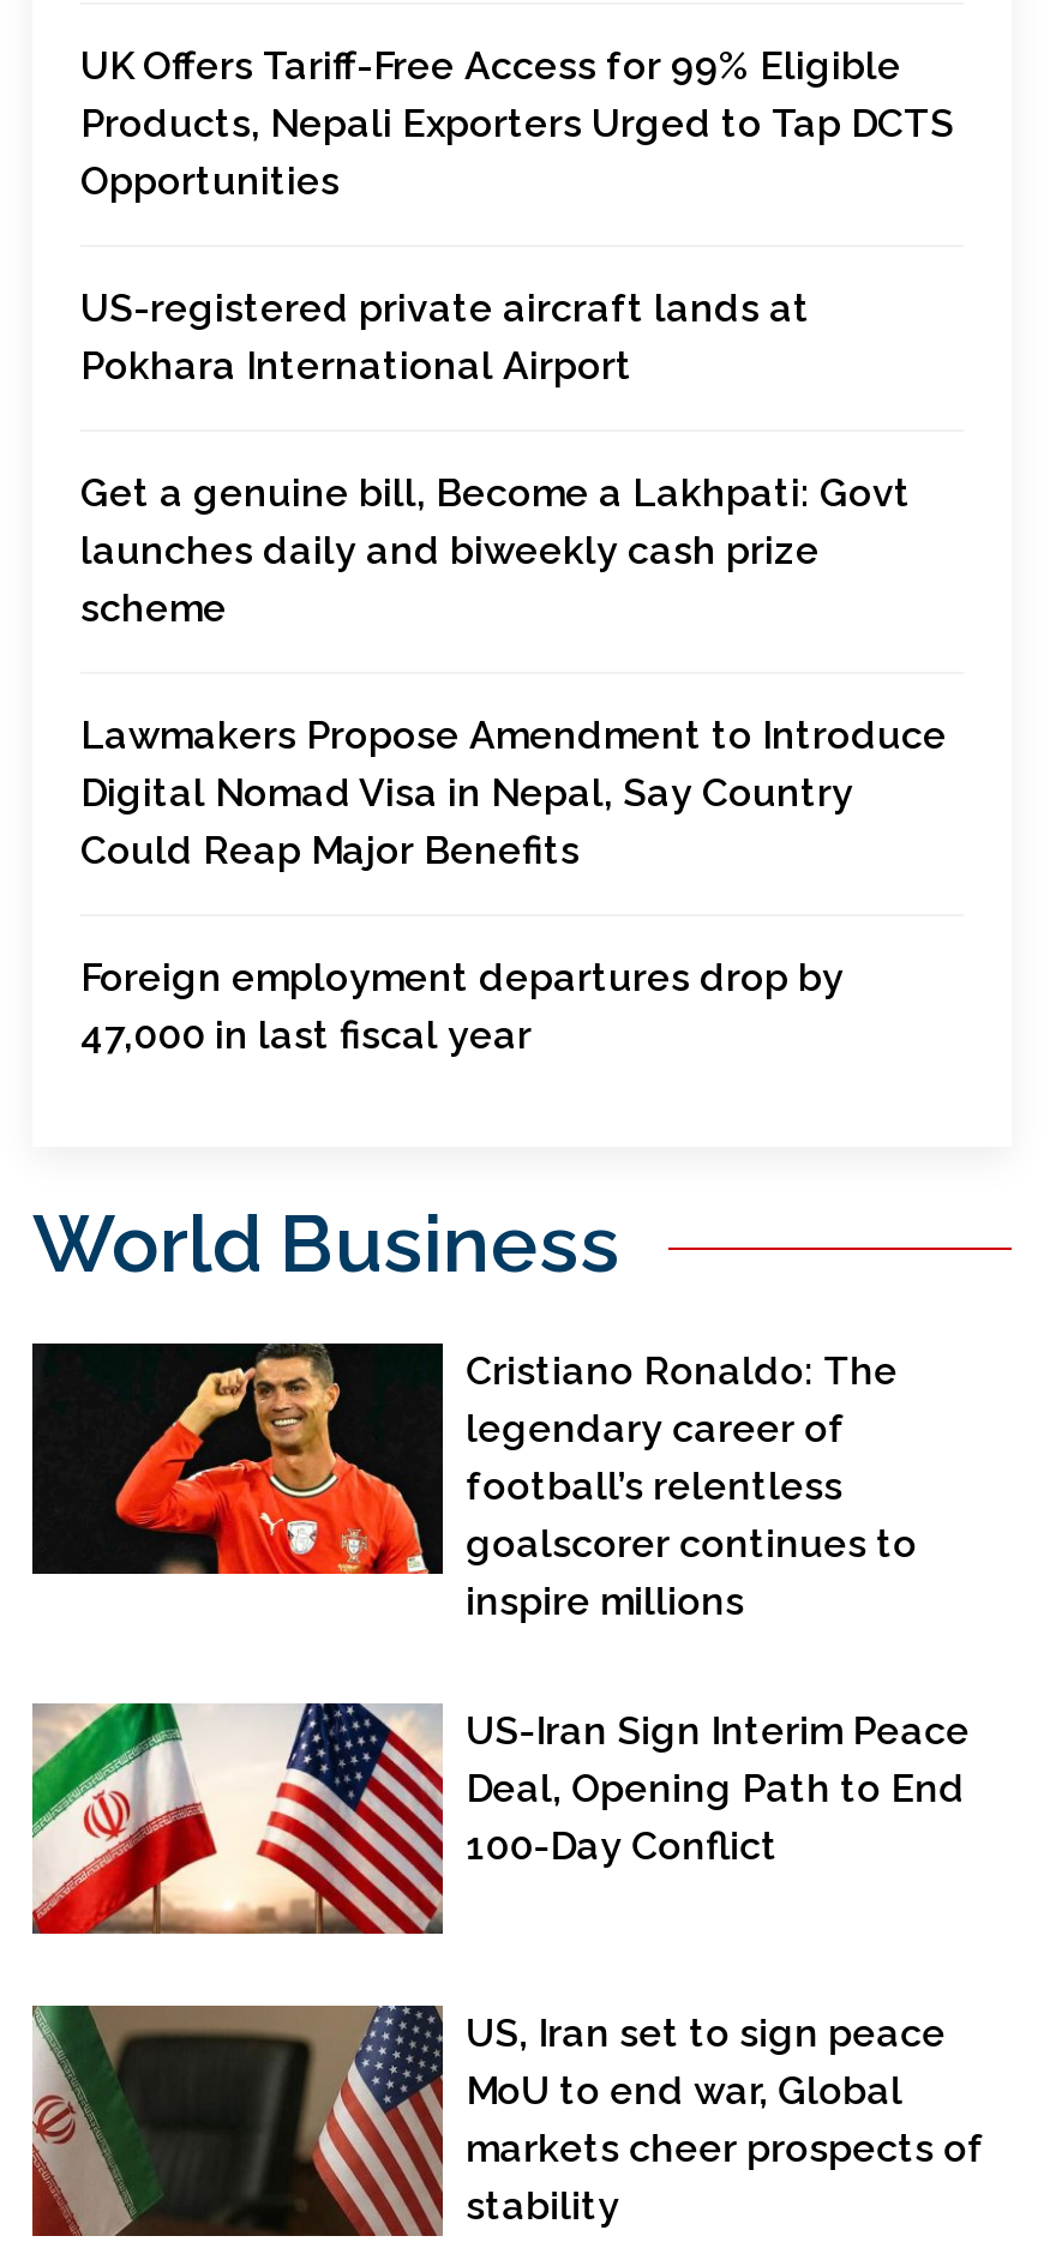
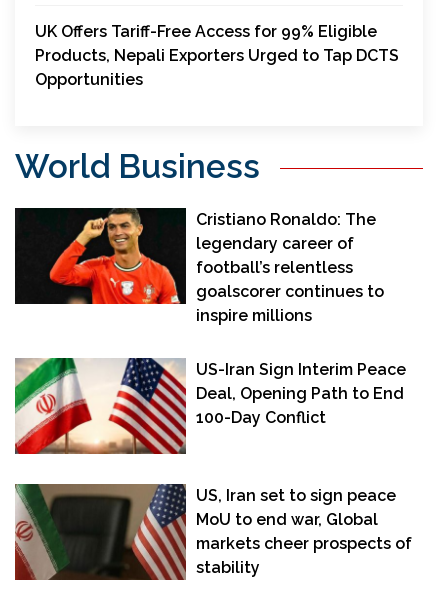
- US-registered private aircraft lands at
- Pokhara International Airport
- Get a genuine bill, Become a Lakhpati: Govt
- launches daily and biweekly cash prize
- scheme
- Lawmakers Propose Amendment to Introduce
- Digital Nomad Visa in Nepal, Say Country
- Could Reap Major Benefits
- Foreign employment departures drop by
- 47,000 in last fiscal year
